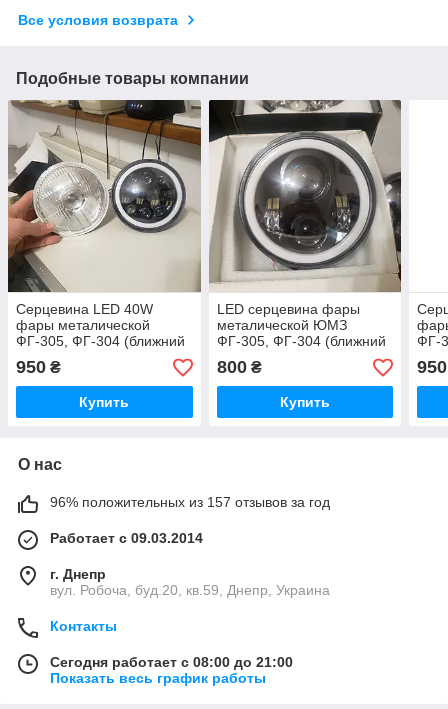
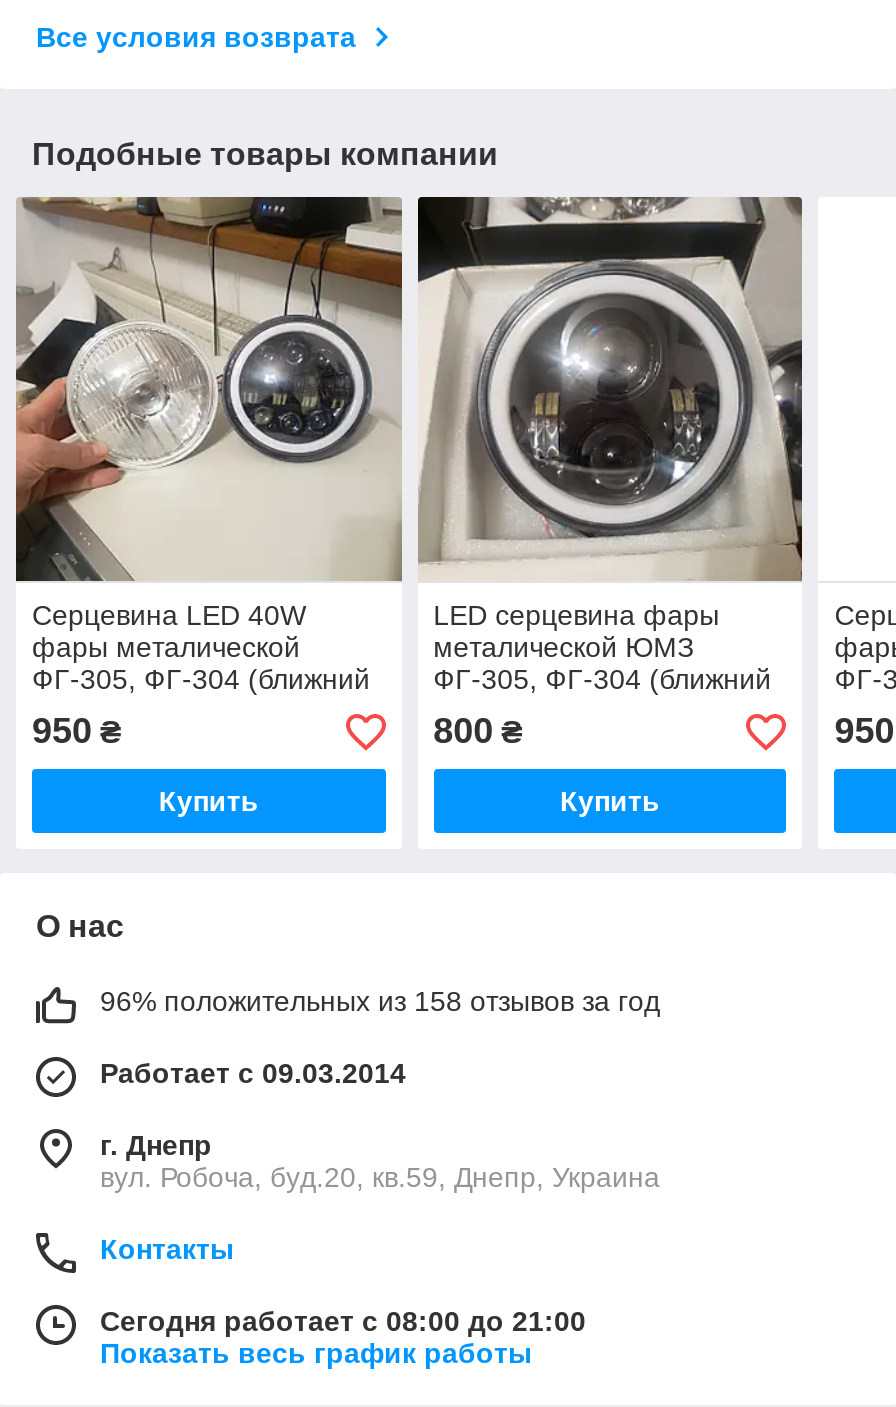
- 96% положительных из 157 отзывов за год
+ 96% положительных из 158 отзывов за год
